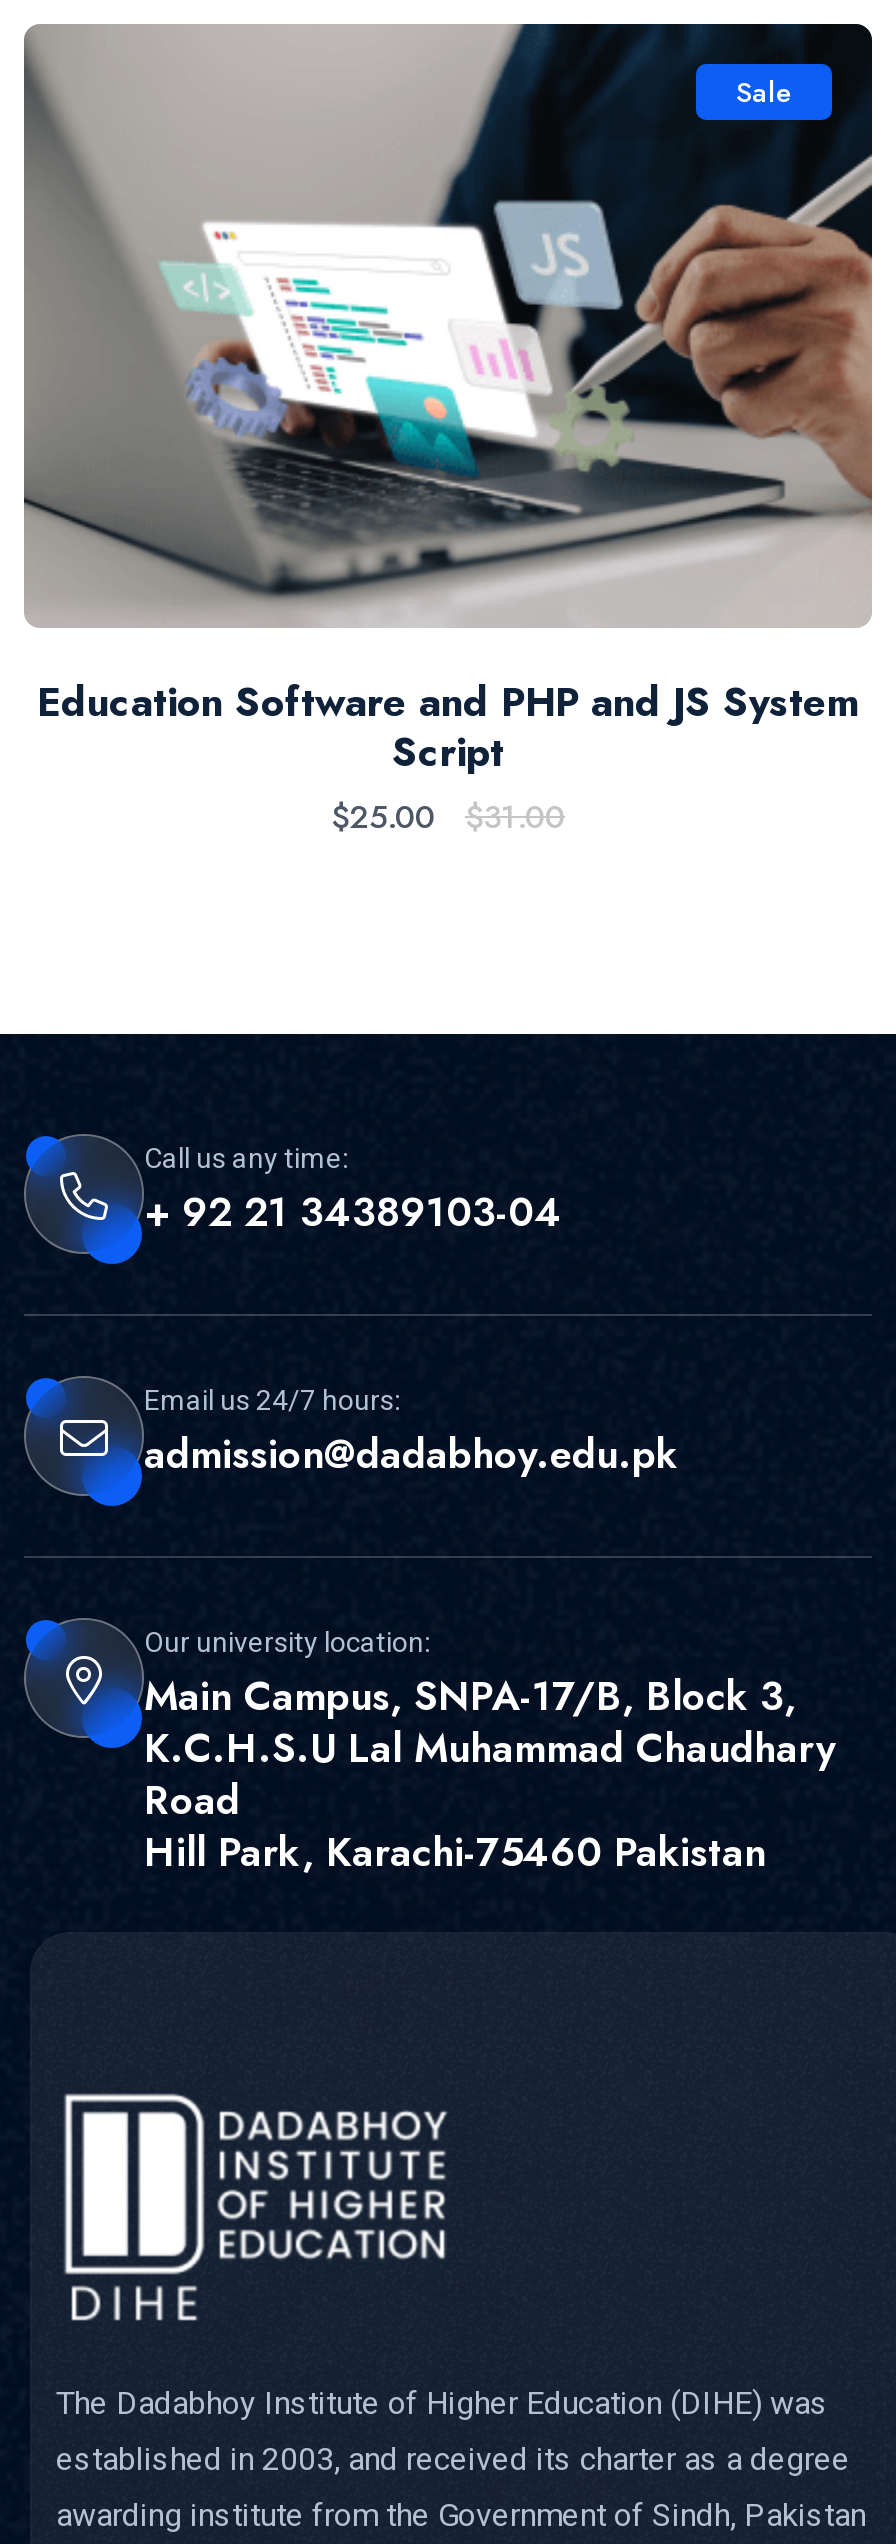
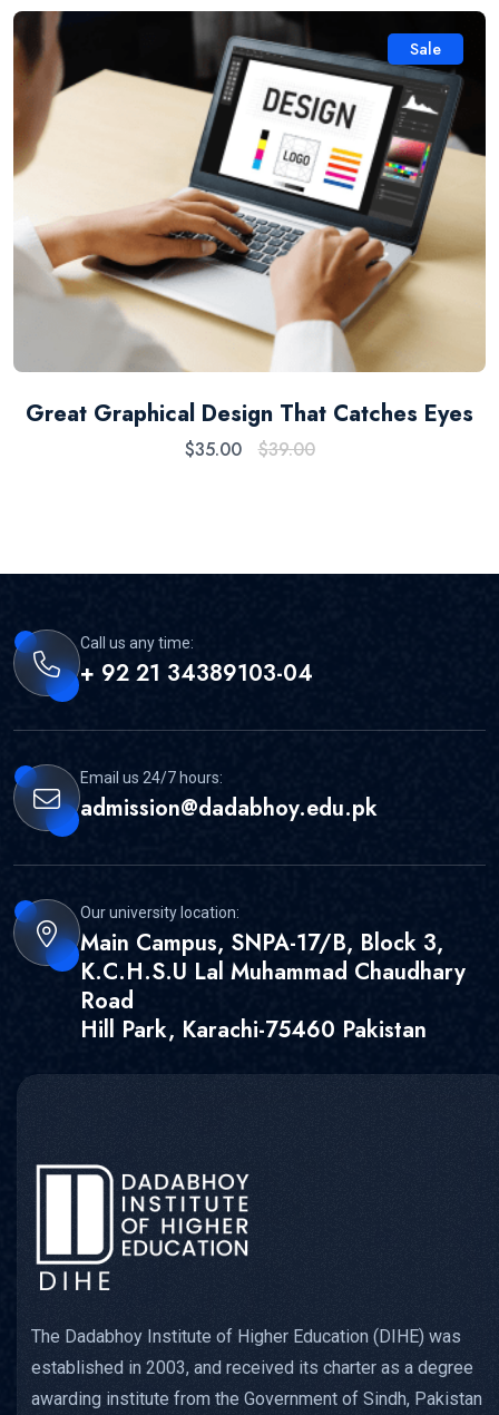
- [image]
- Education Software and PHP and JS System
- Script
- $25.00
- $31.00
+ [image]
+ Great Graphical Design That Catches Eyes
+ $35.00
+ $39.00
